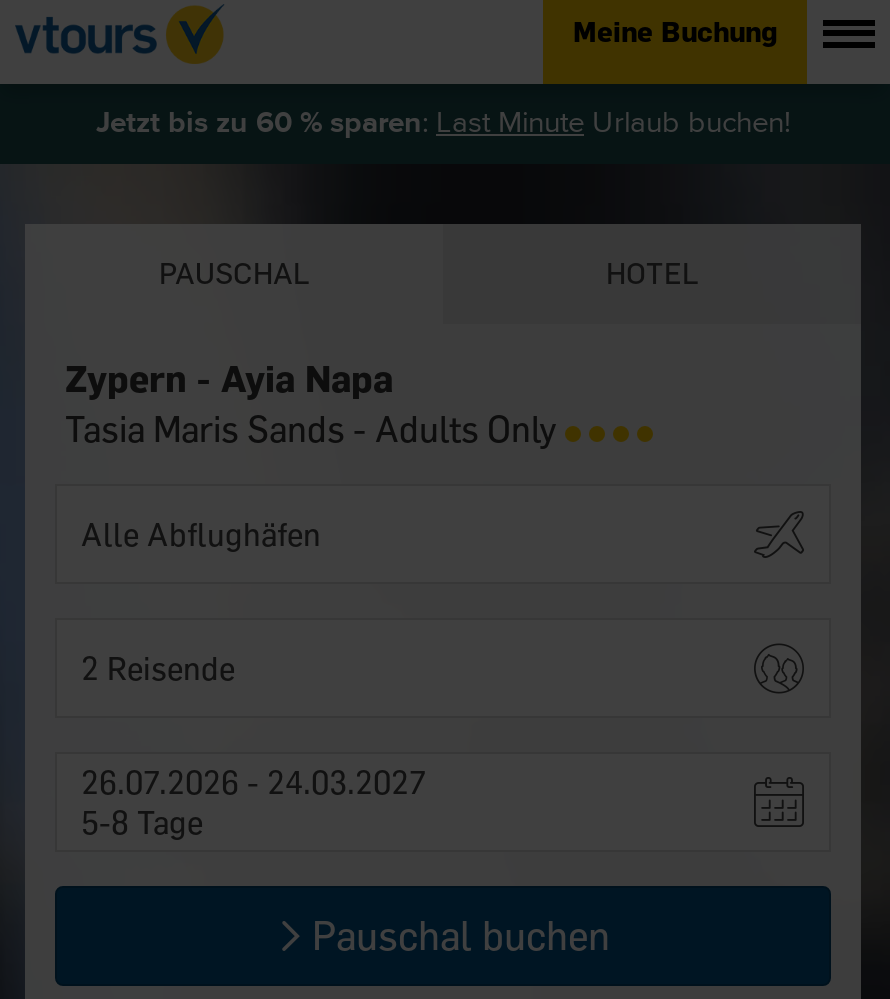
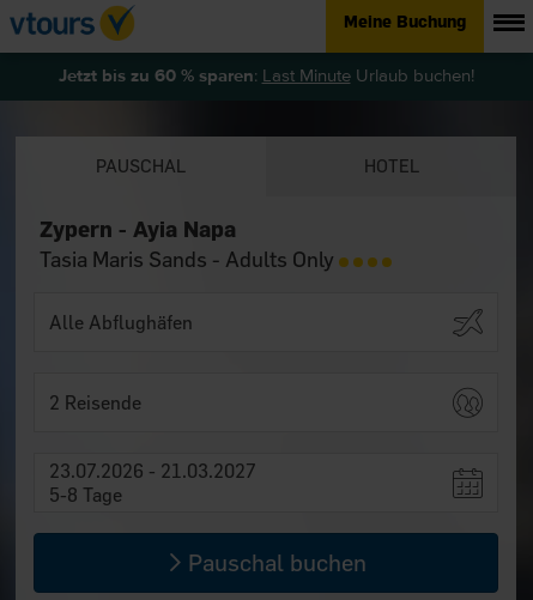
- 26.07.2026 - 24.03.2027
+ 23.07.2026 - 21.03.2027
